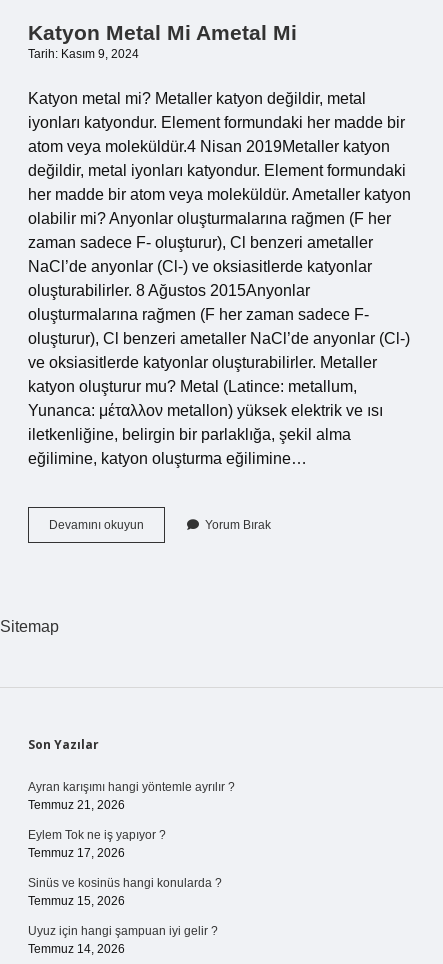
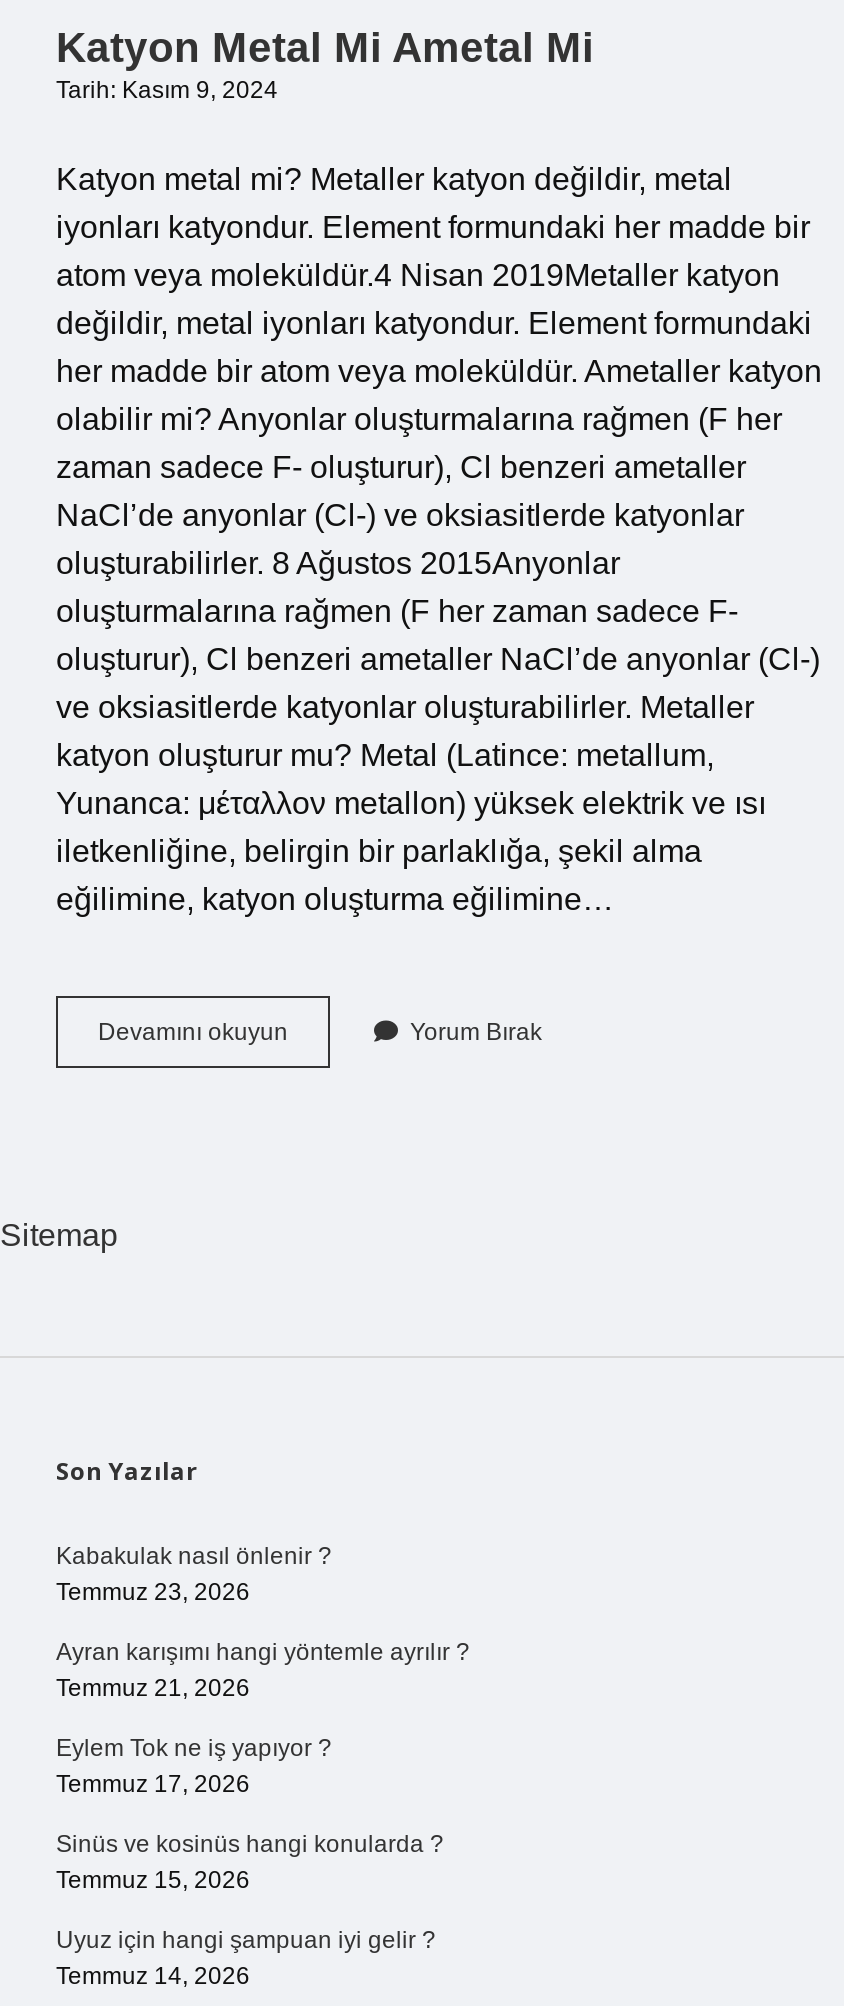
+ Kabakulak nasıl önlenir ?
+ Temmuz 23, 2026
